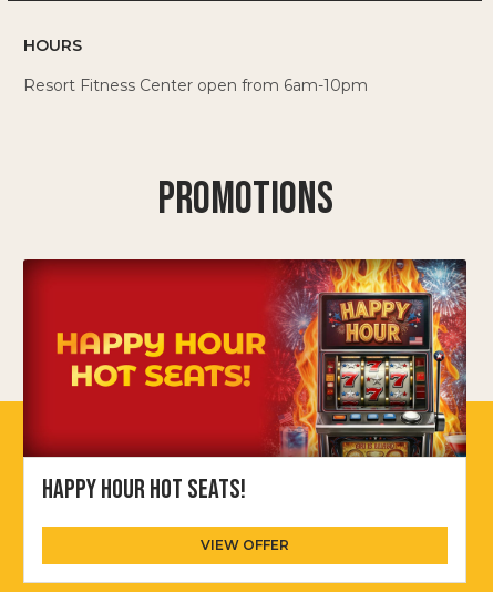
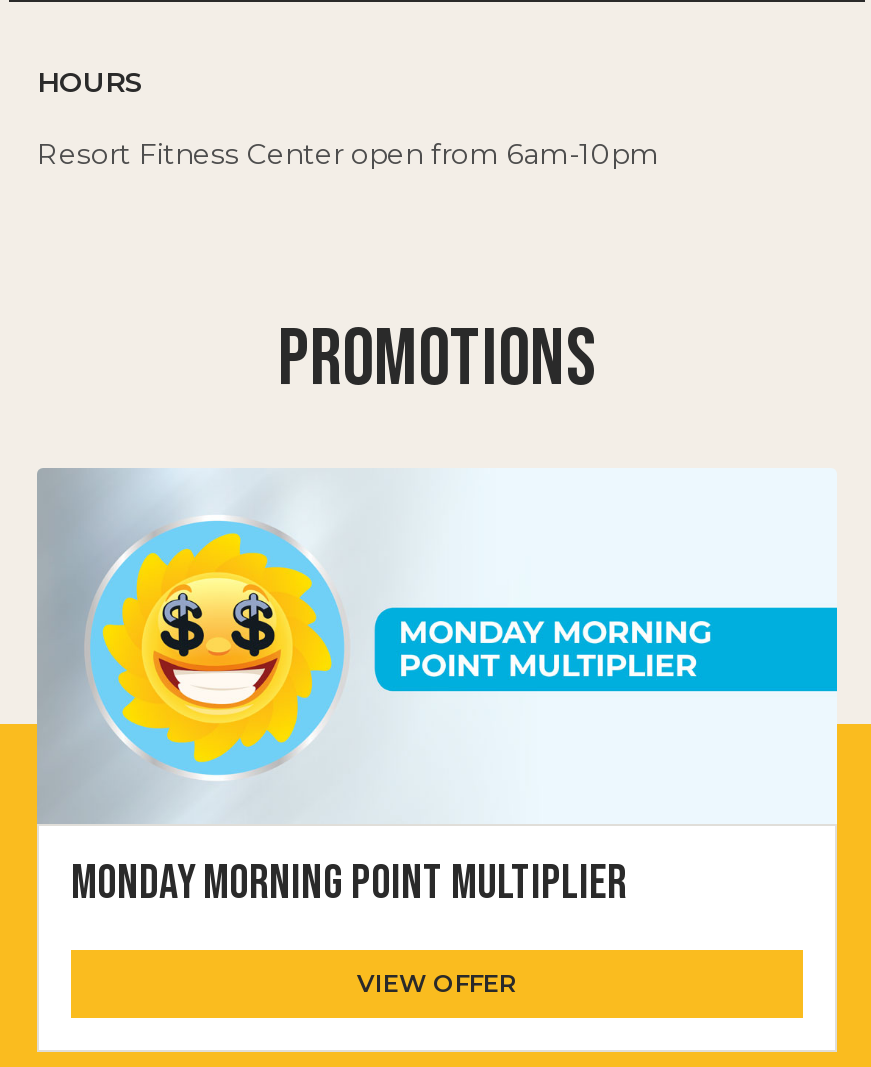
- [image]
- HAPPY HOUR HOT SEATS!
+ [image]
+ MONDAY MORNING POINT MULTIPLIER
